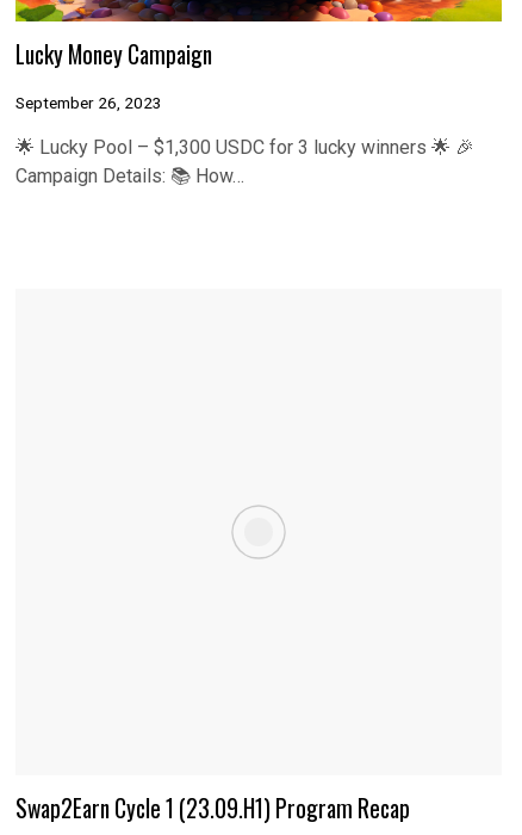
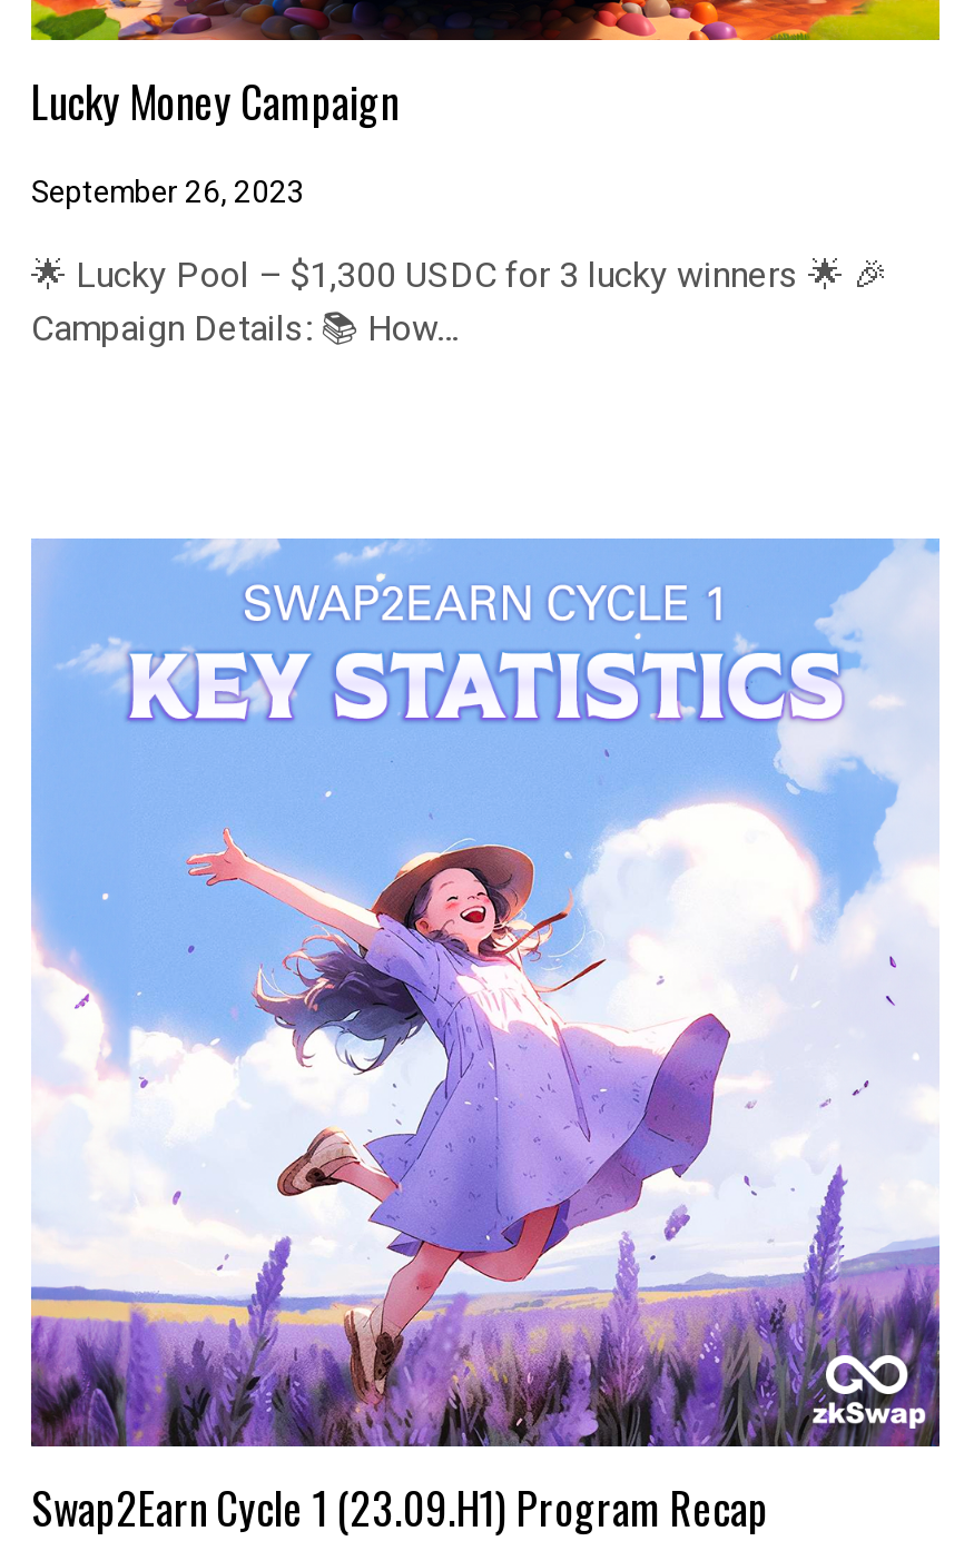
+ [image]
